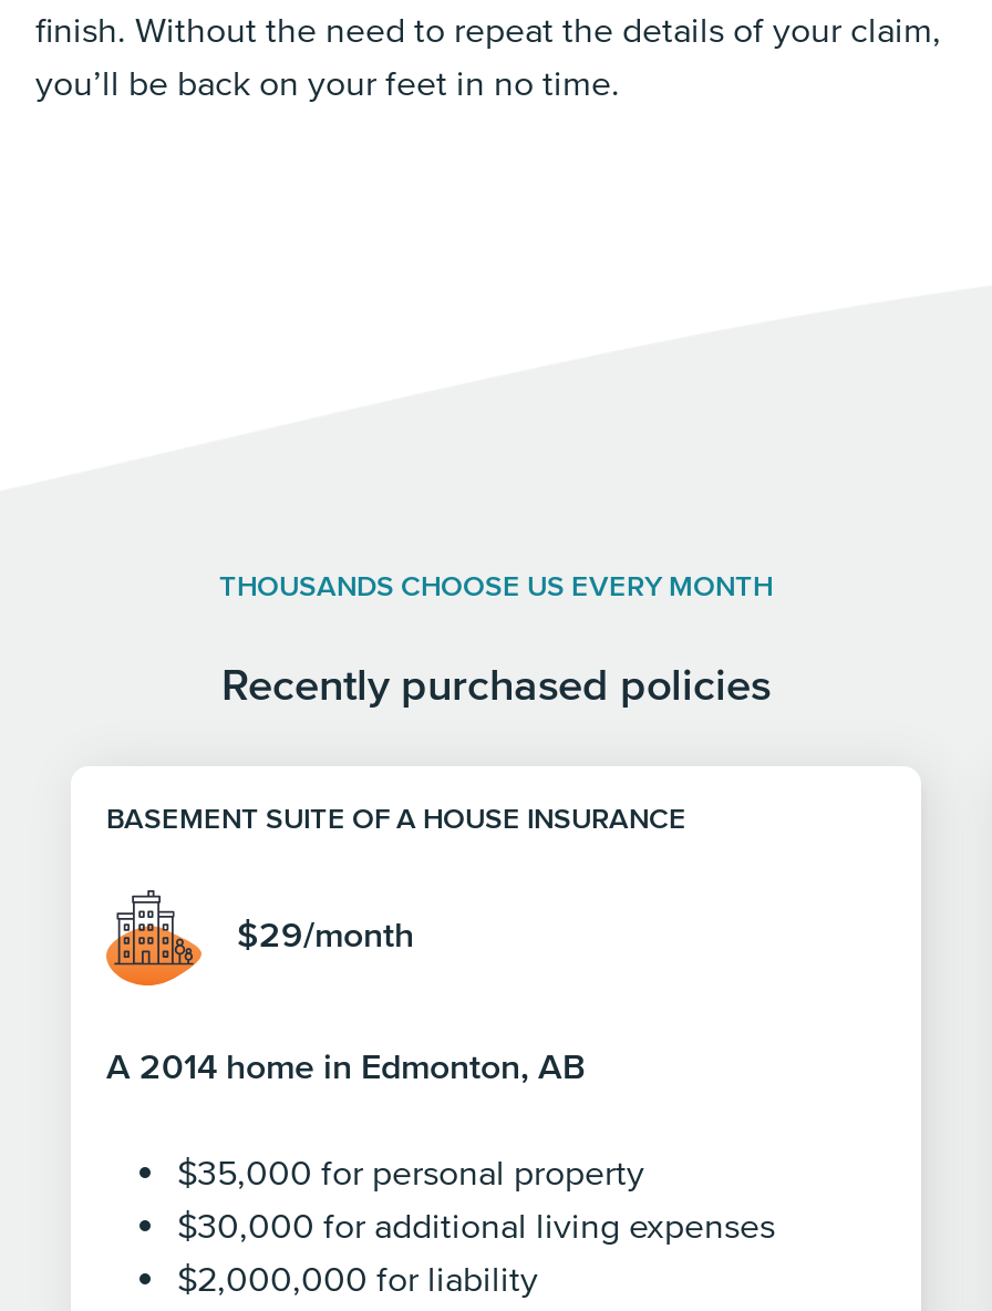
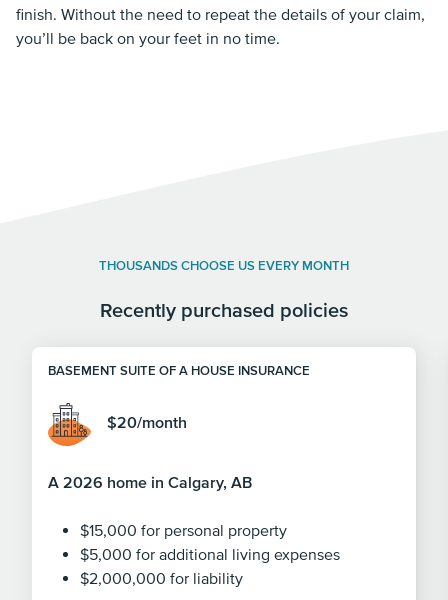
- $29/month
+ $20/month

- A 2014 home in Edmonton, AB
+ A 2026 home in Calgary, AB

- $35,000 for personal property
- $30,000 for additional living expenses
+ $15,000 for personal property
+ $5,000 for additional living expenses
